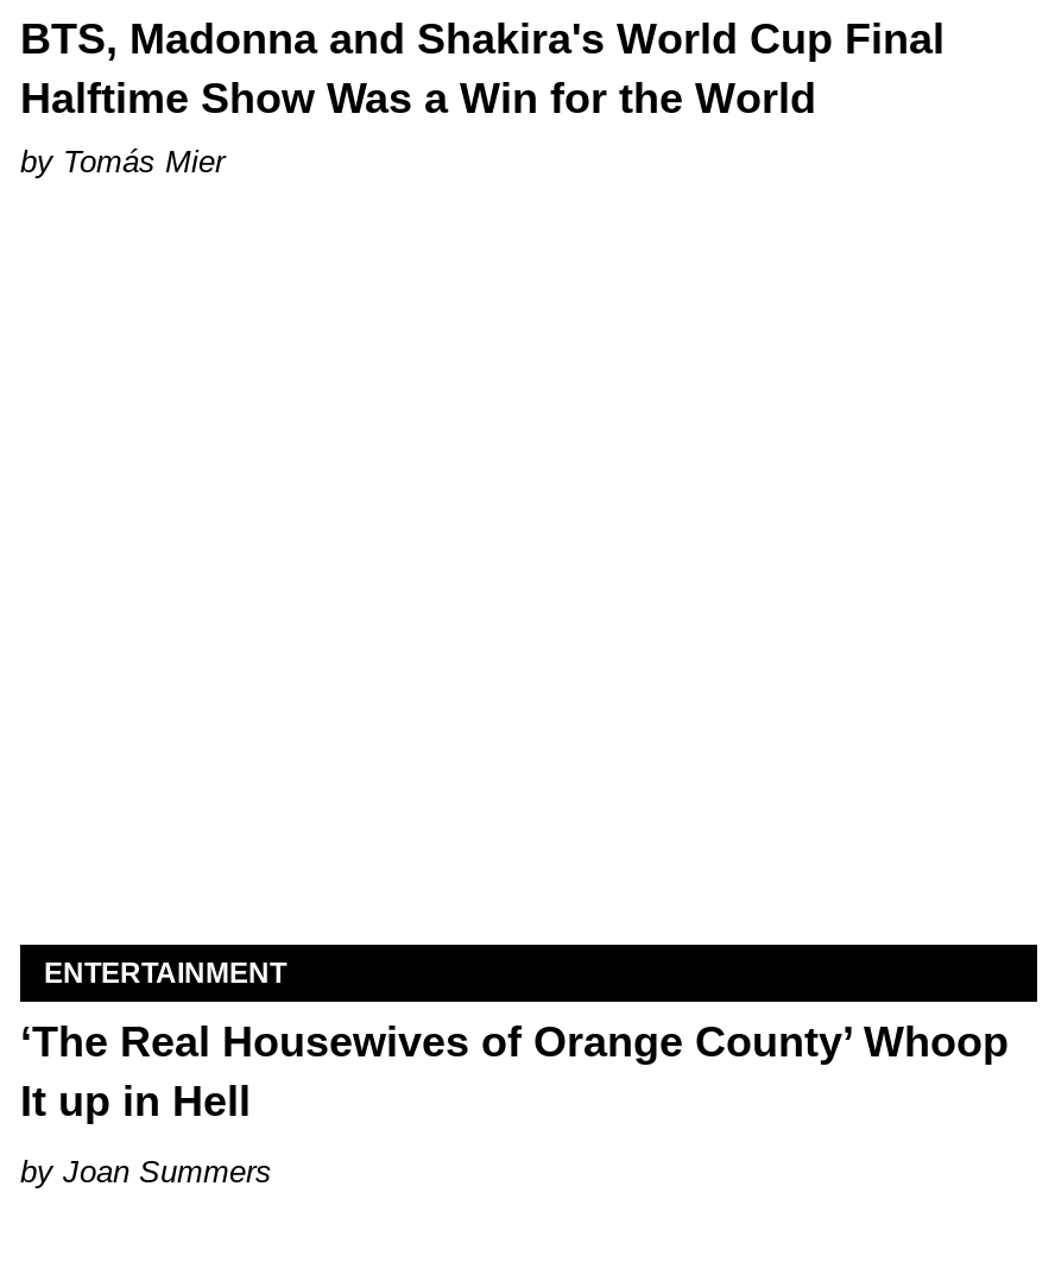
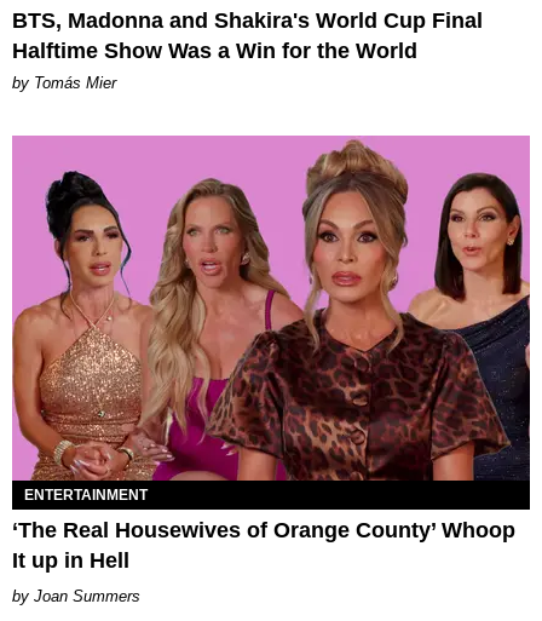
+ [image]
